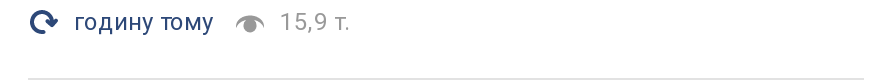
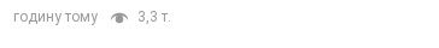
- 15,9 т.
+ 3,3 т.
